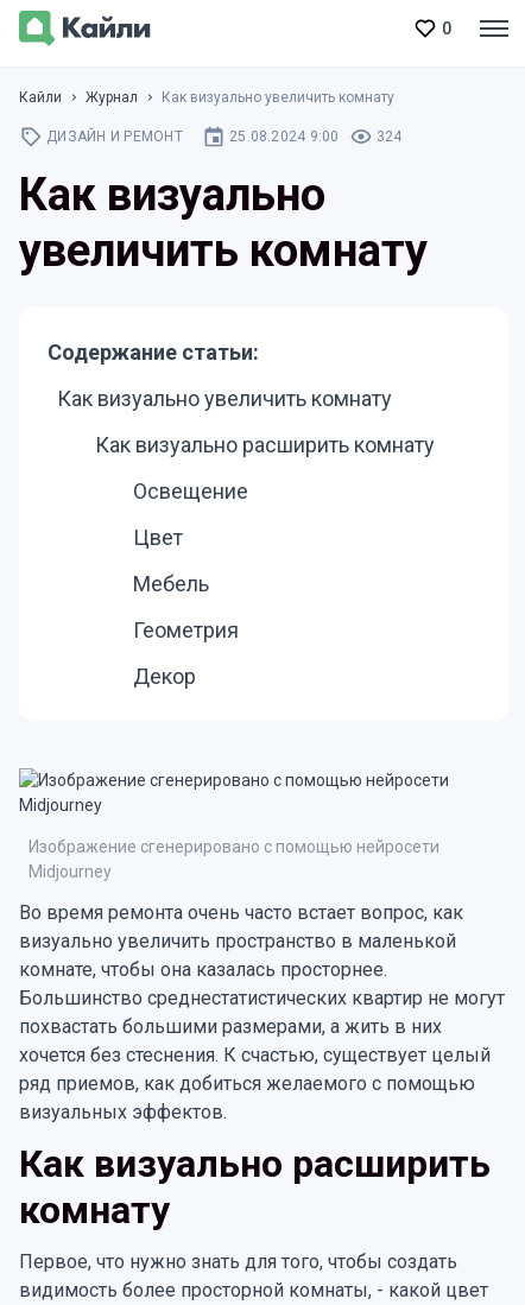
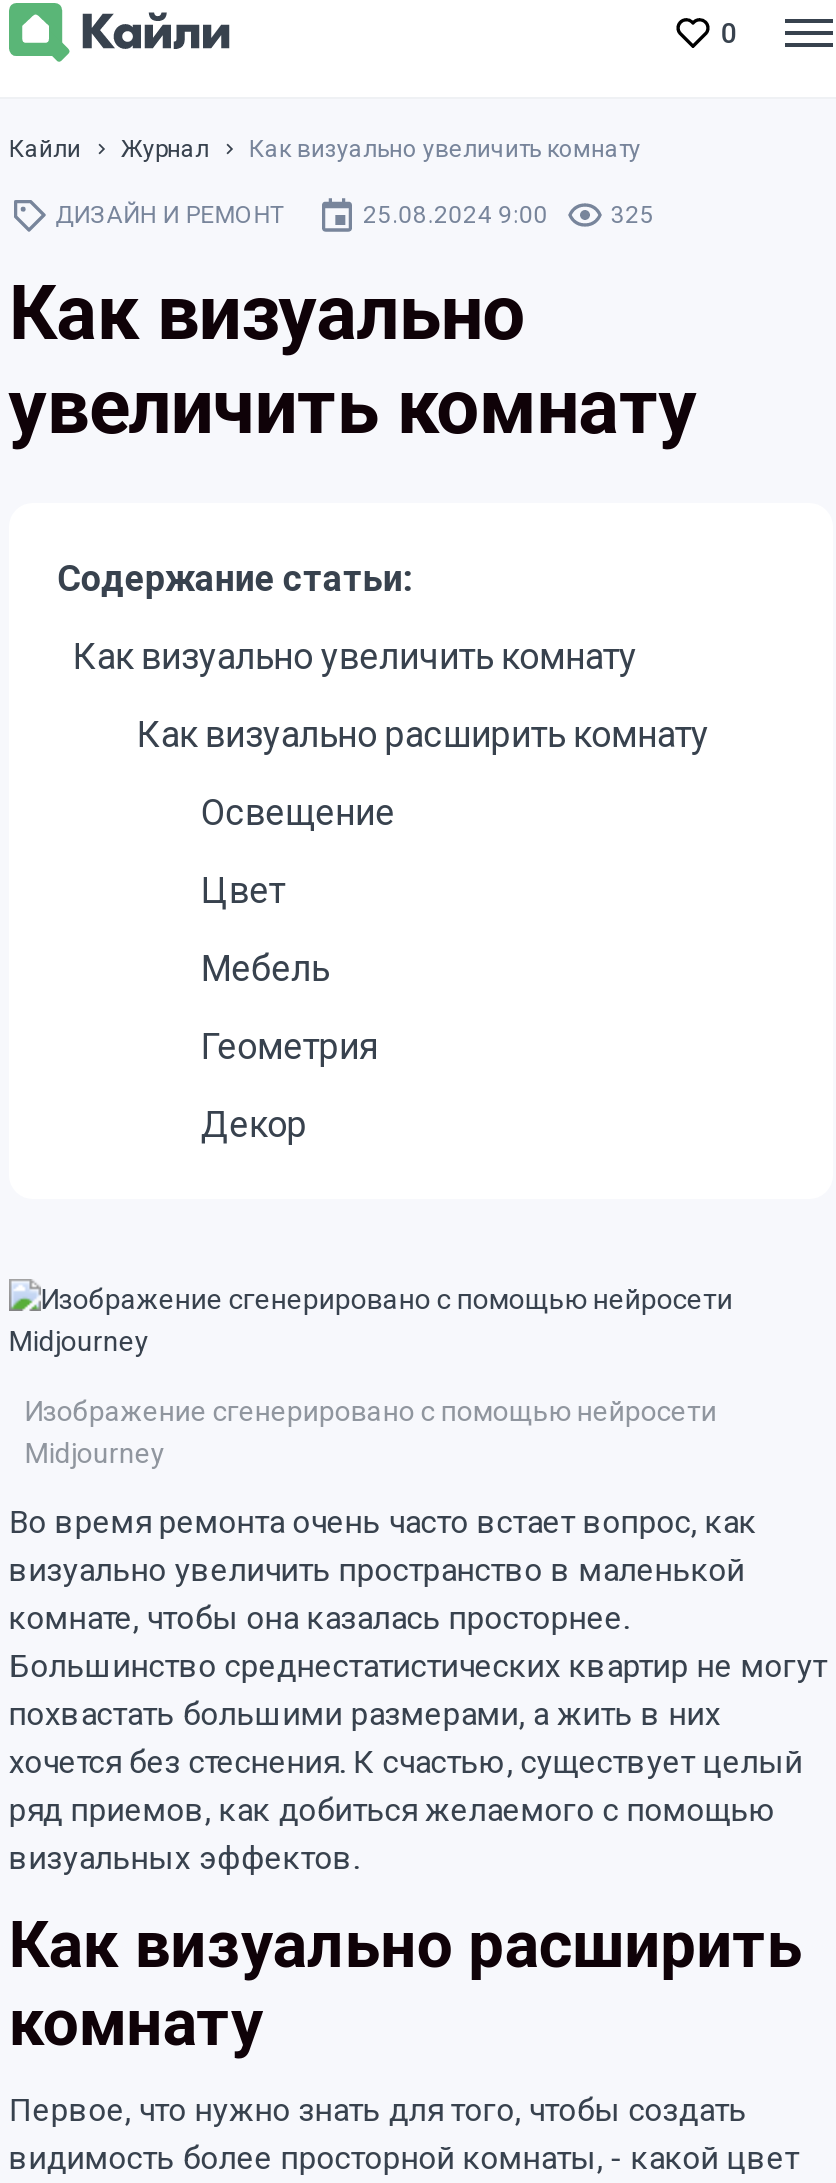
- 324
+ 325
